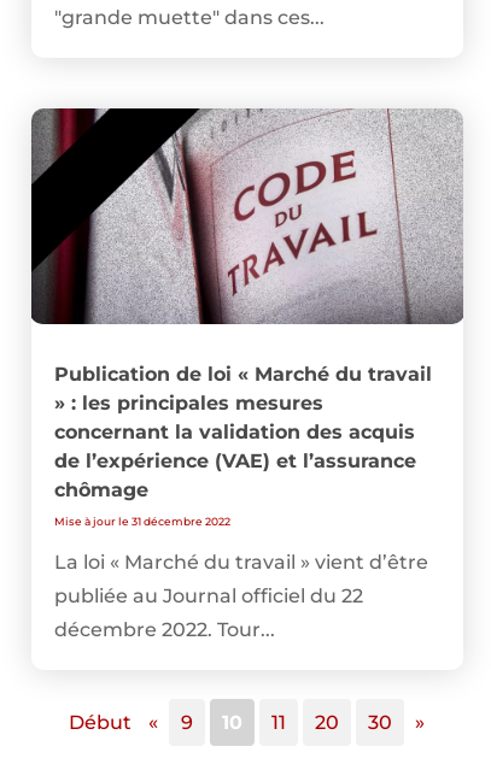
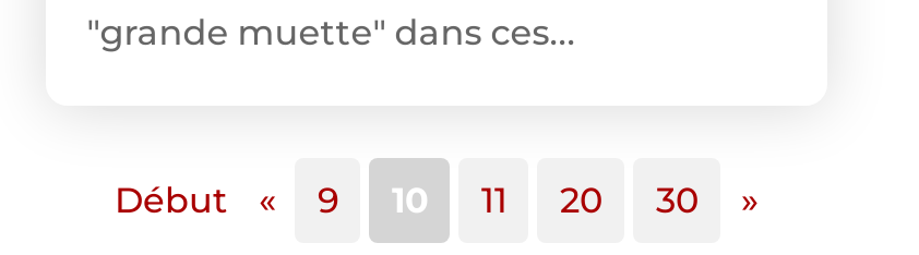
- [image]
- Publication de loi « Marché du travail
- » : les principales mesures
- concernant la validation des acquis
- de l’expérience (VAE) et l’assurance
- chômage
- Mise à jour le 31 décembre 2022
- La loi « Marché du travail » vient d’être
- publiée au Journal officiel du 22
- décembre 2022. Tour...
